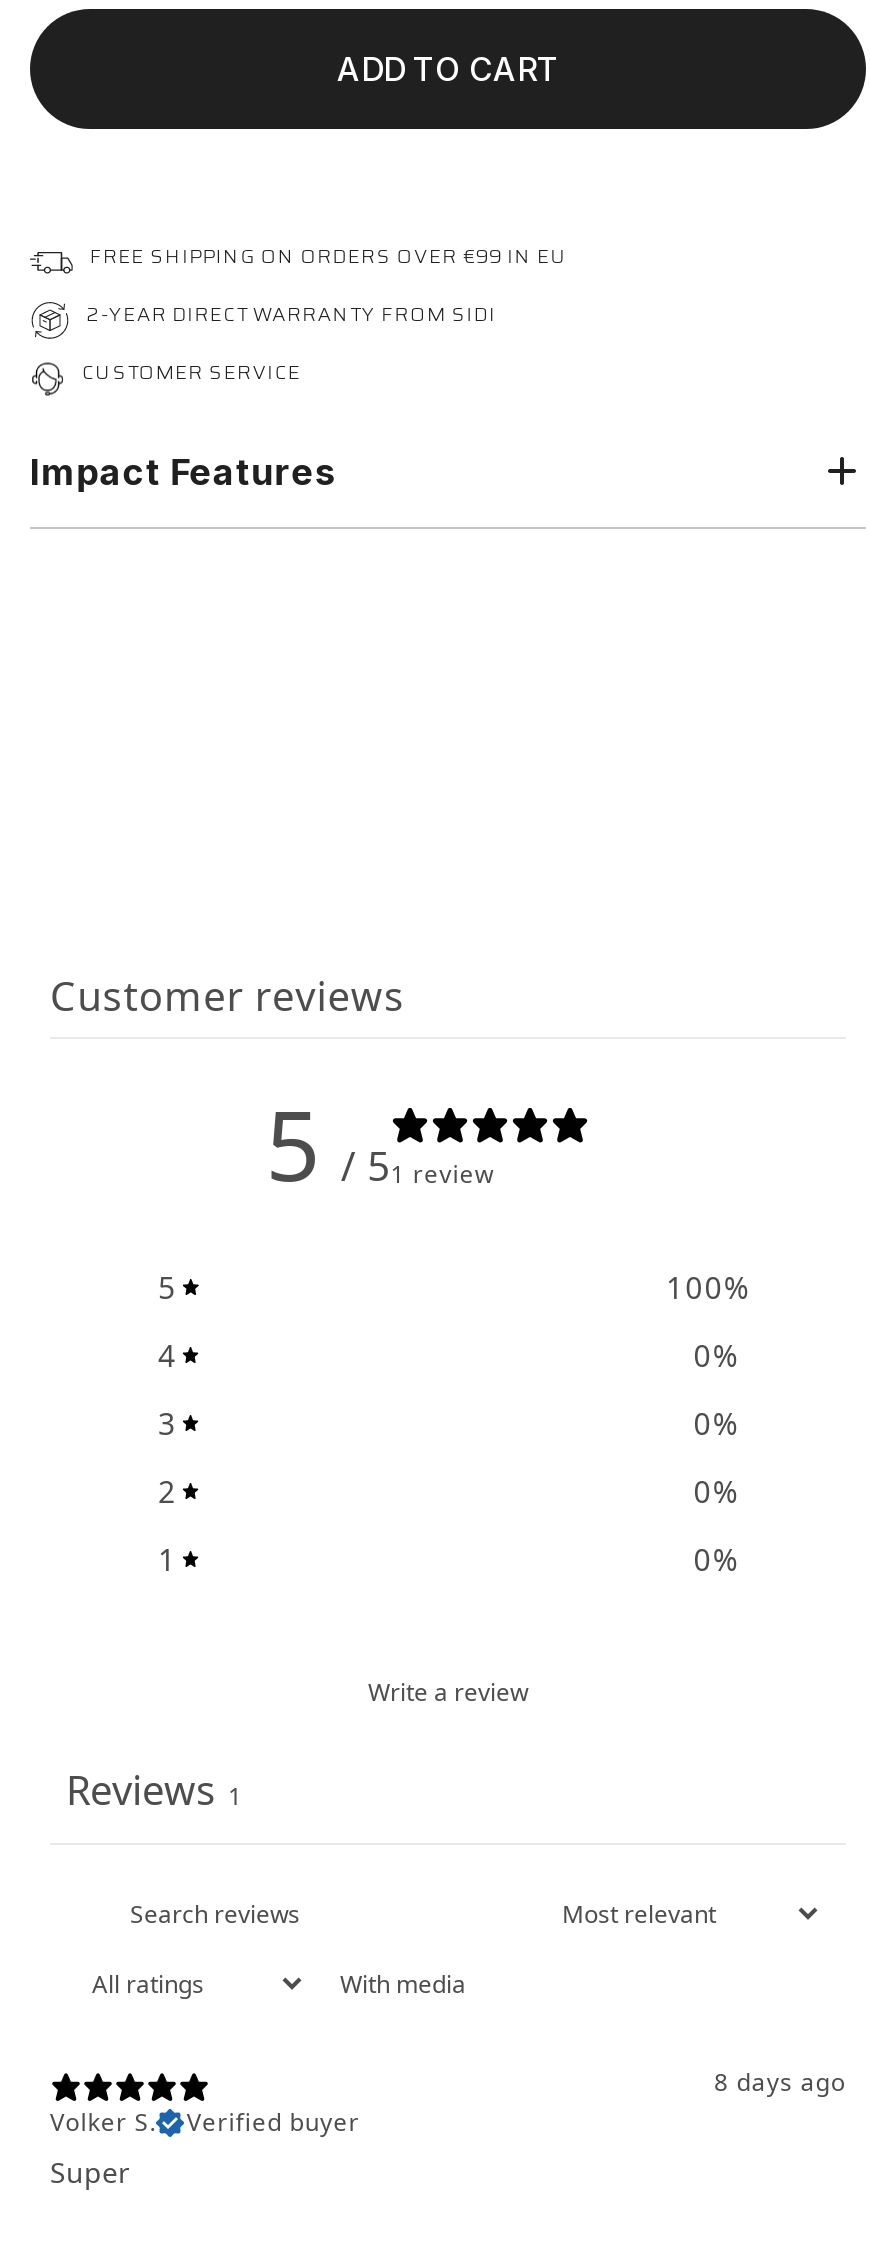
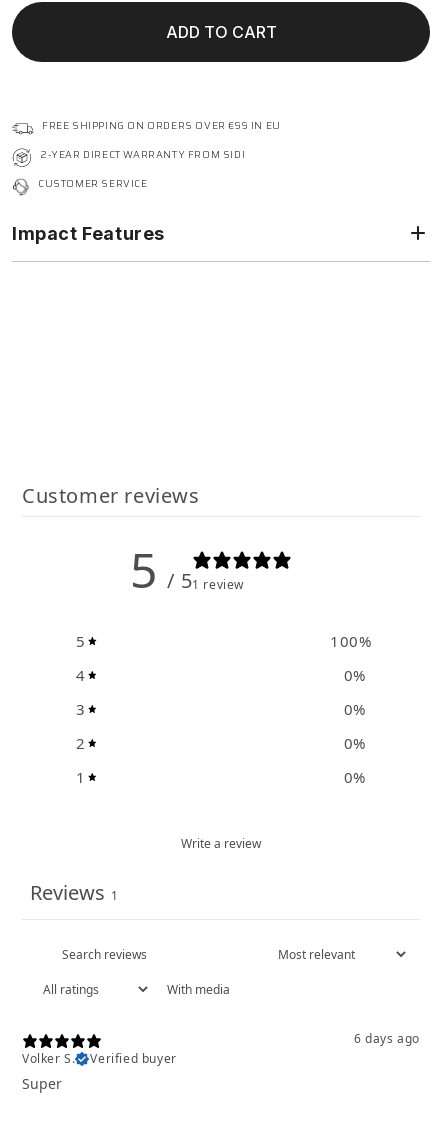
- 8 days ago
+ 6 days ago
